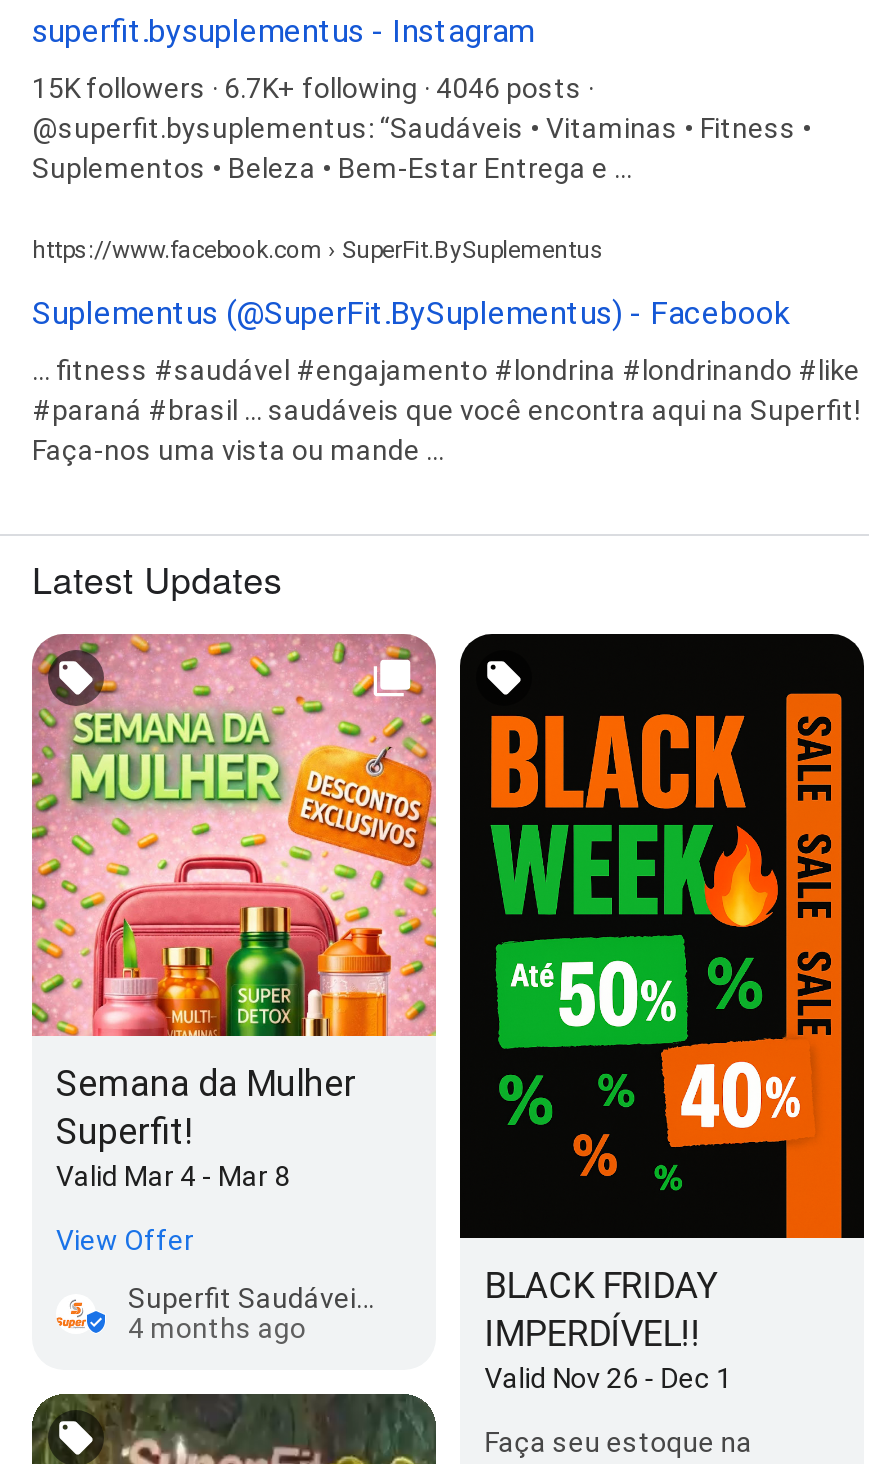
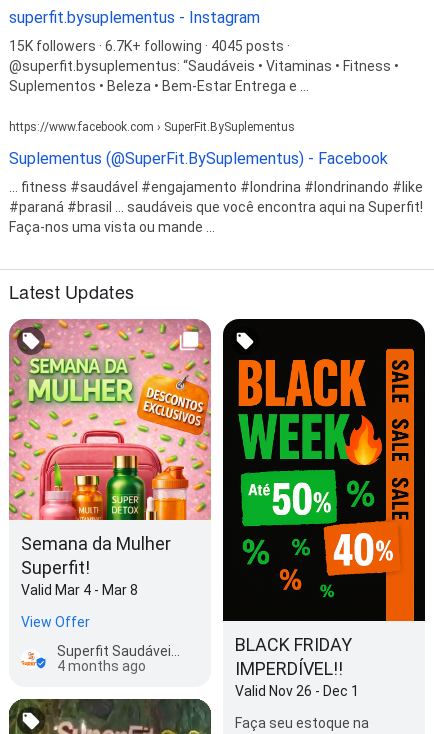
- 15K followers · 6.7K+ following · 4046 posts ·
+ 15K followers · 6.7K+ following · 4045 posts ·
